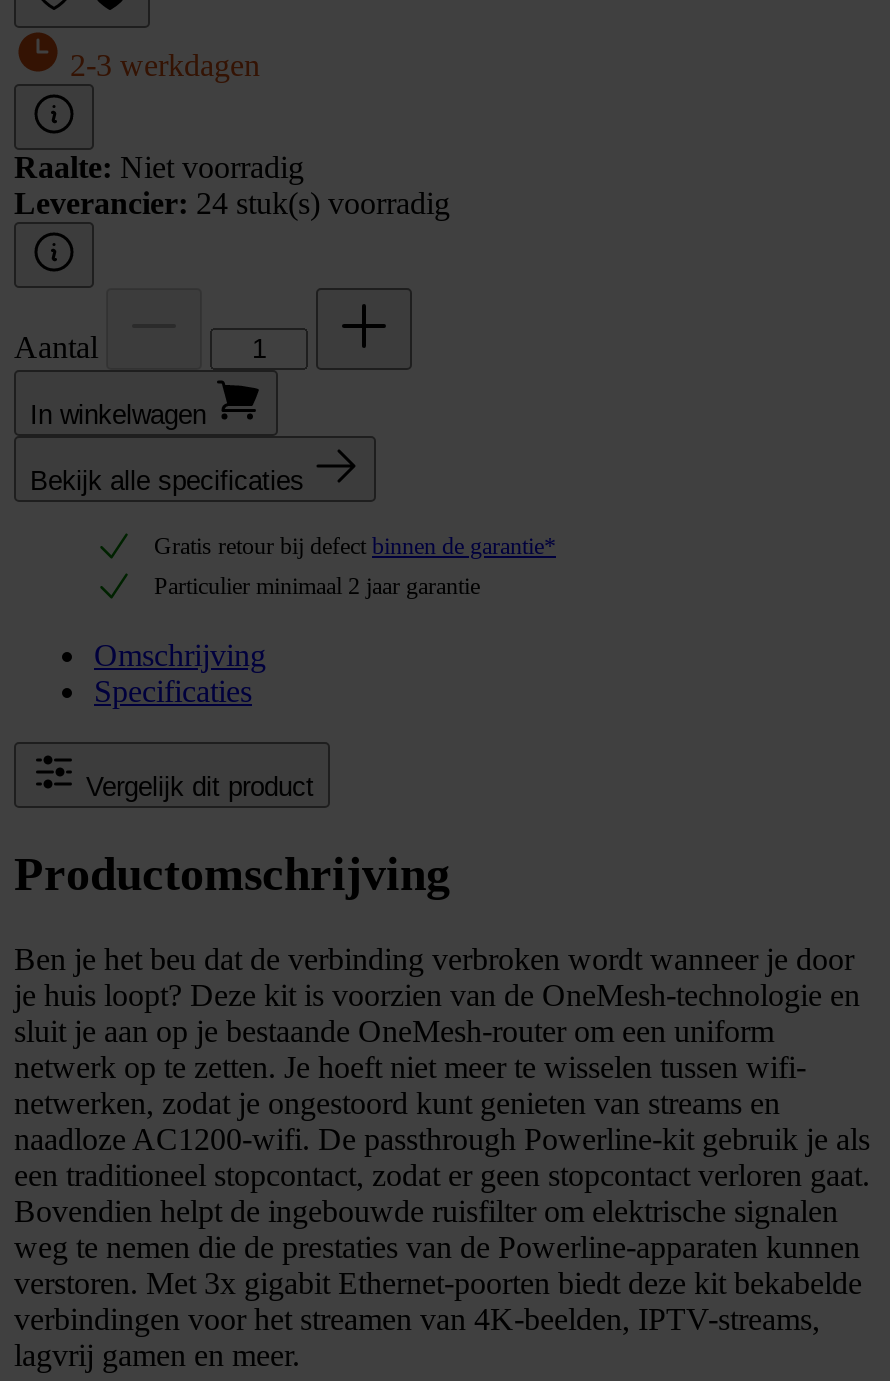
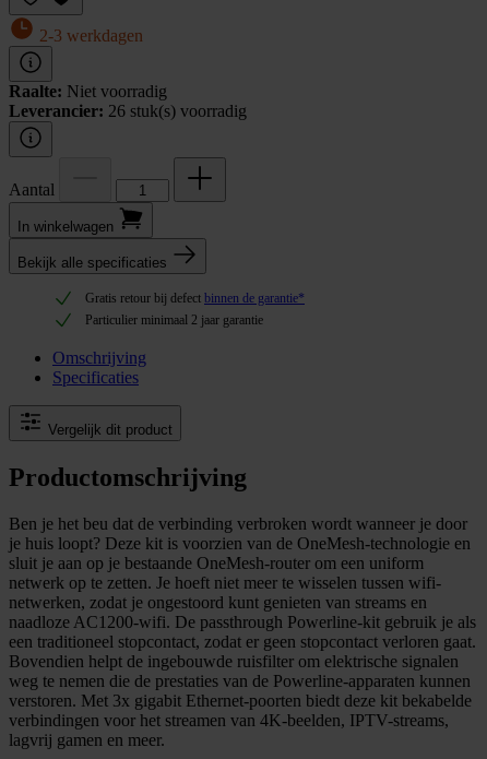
- Leverancier: 24 stuk(s) voorradig
+ Leverancier: 26 stuk(s) voorradig
